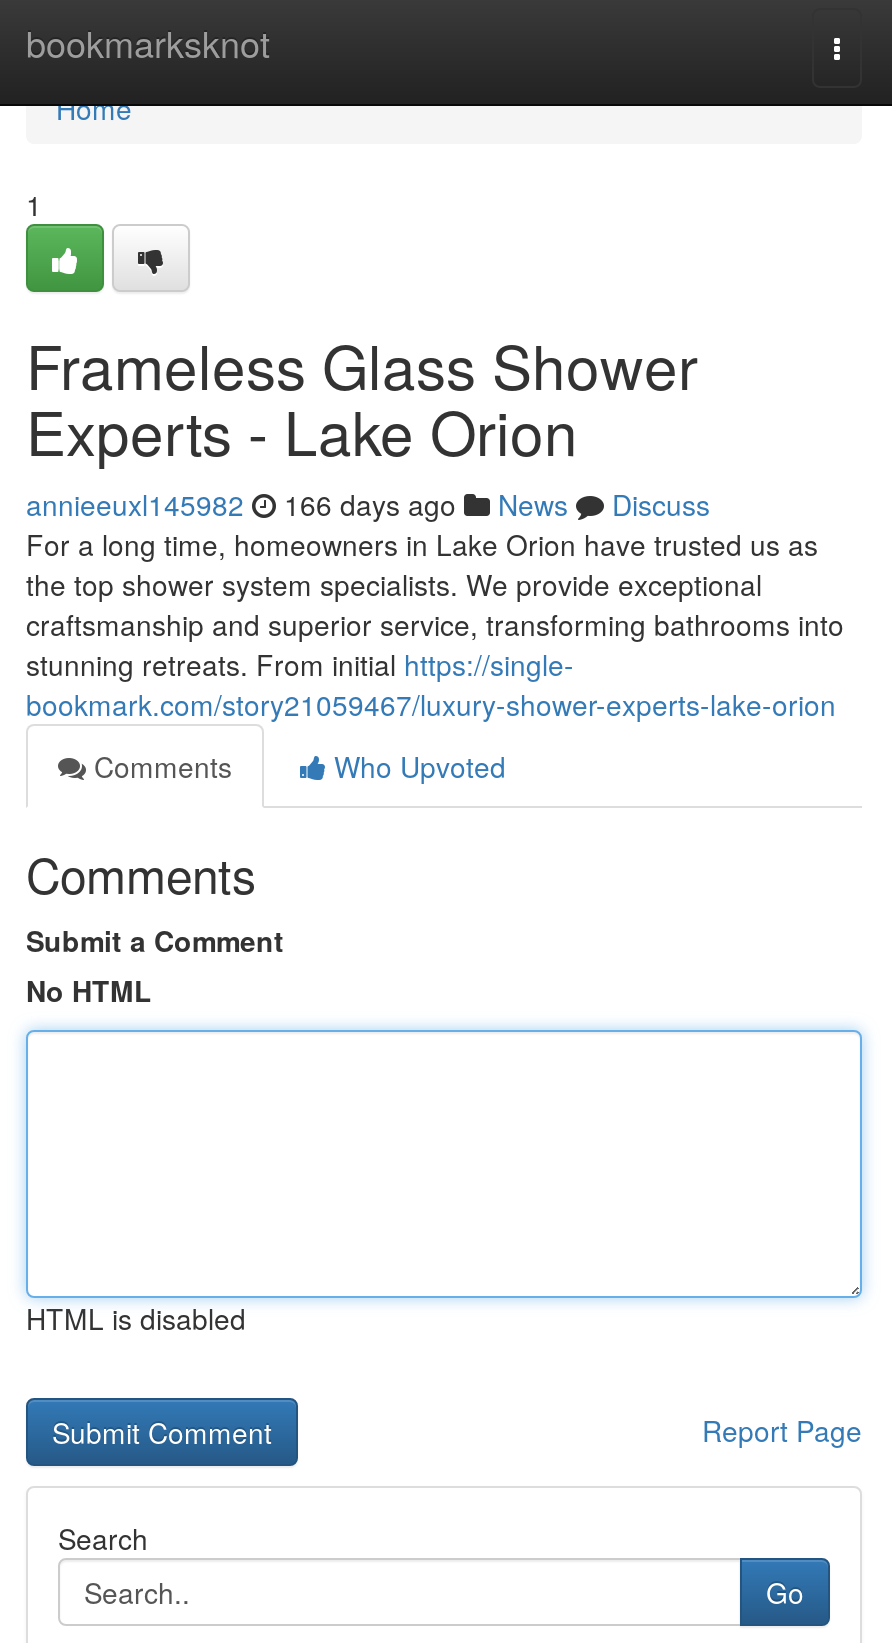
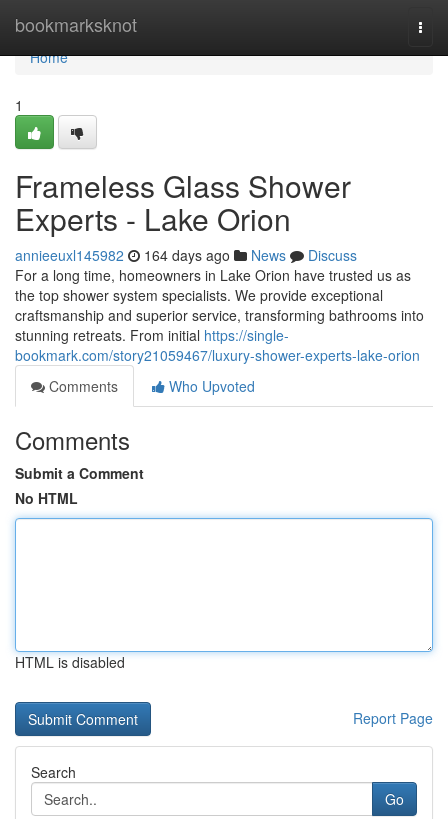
- annieeuxl145982 166 days ago News Discuss
+ annieeuxl145982 164 days ago News Discuss
